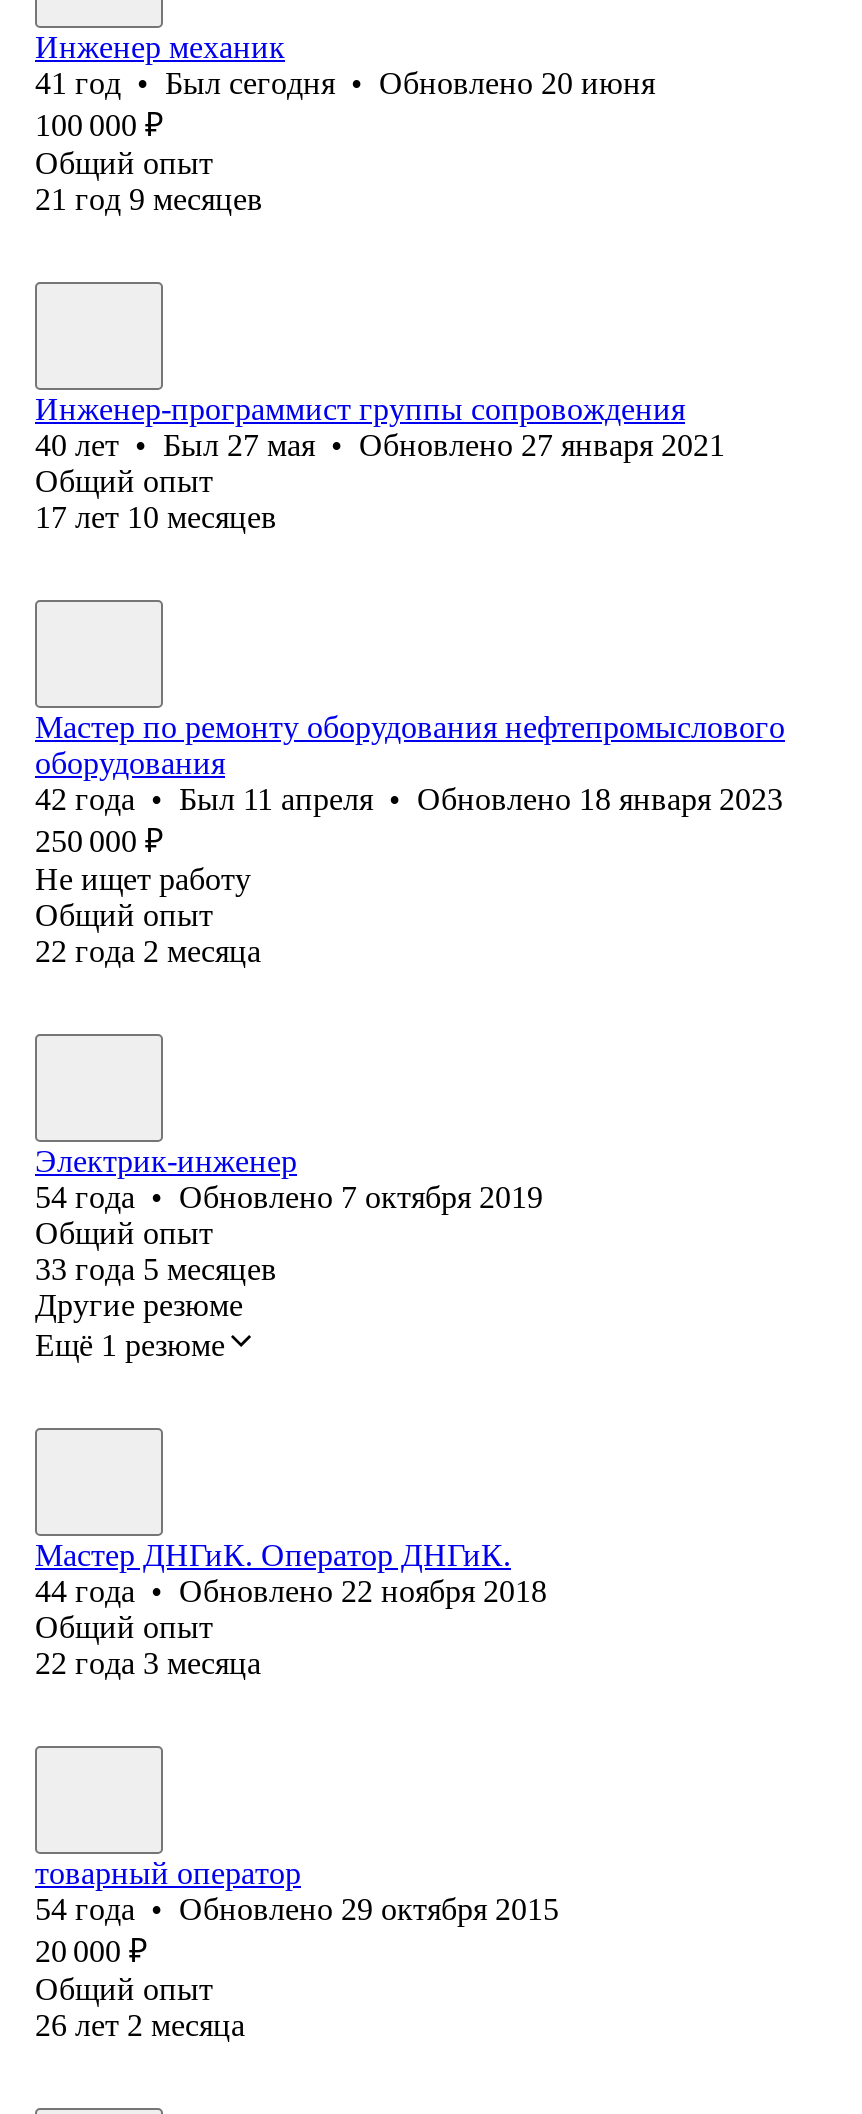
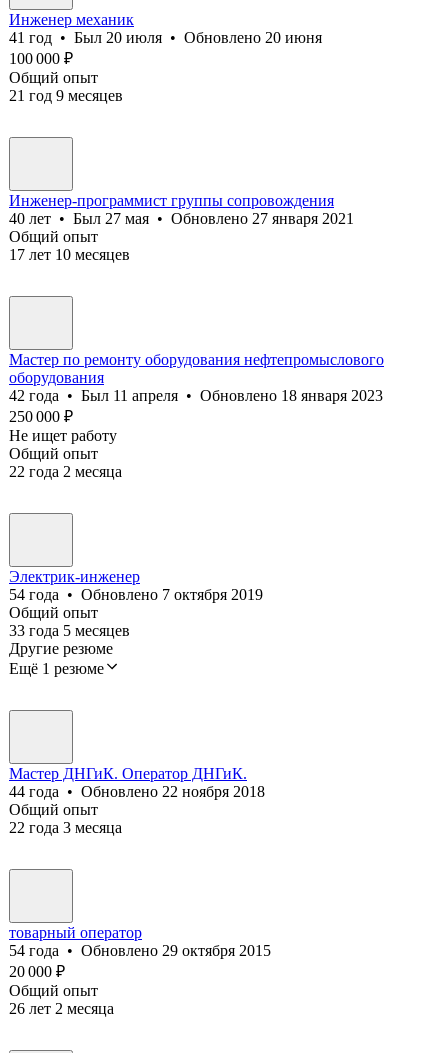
- 41 год • Был сегодня • Обновлено 20 июня
+ 41 год • Был 20 июля • Обновлено 20 июня
